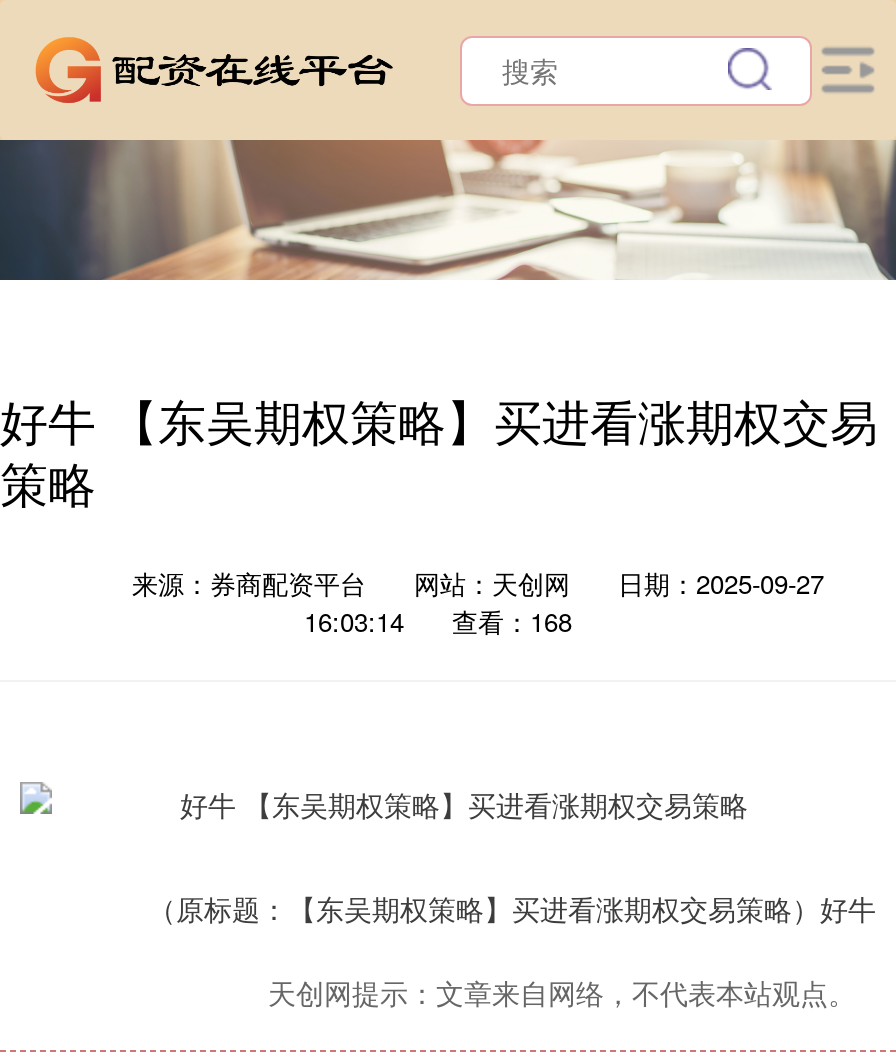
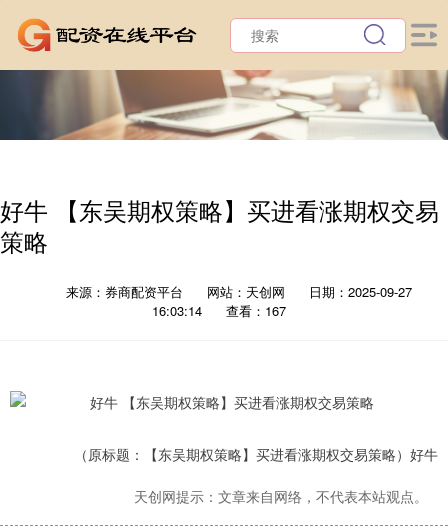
- 16:03:14 查看：168
+ 16:03:14 查看：167
